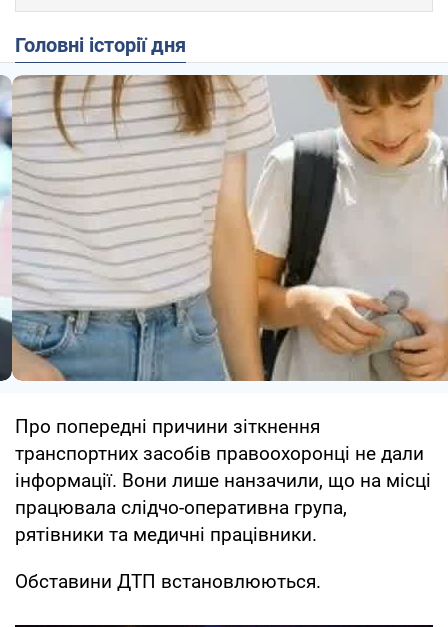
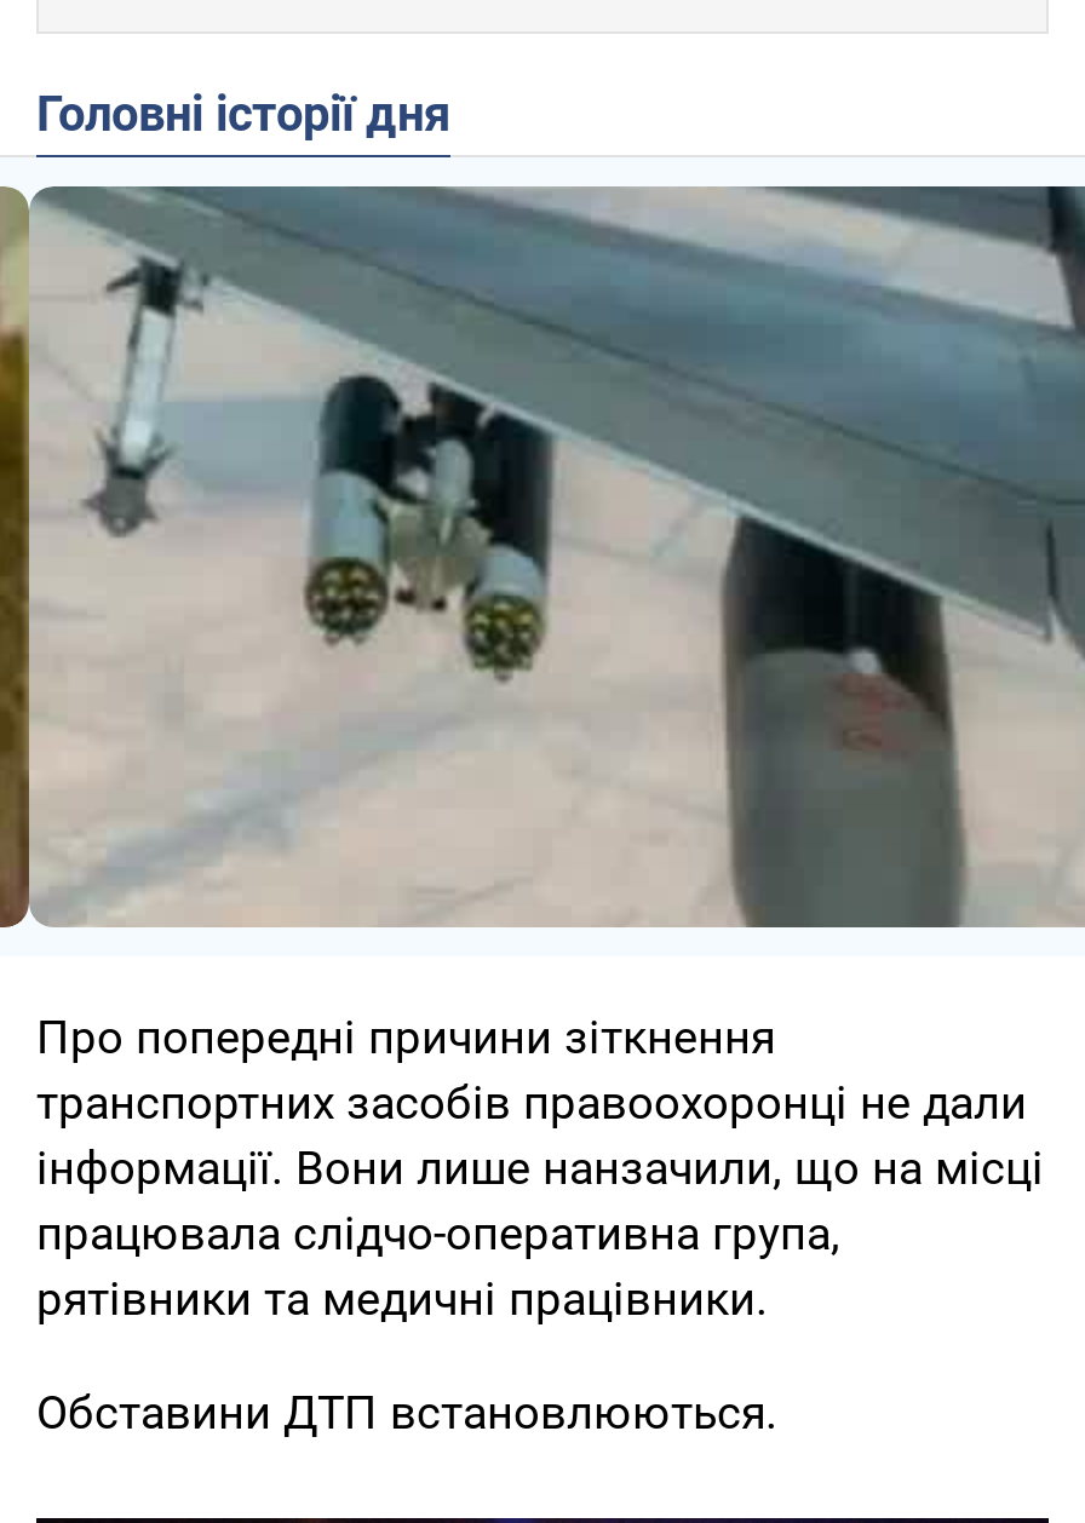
- [image]
+ [image]
